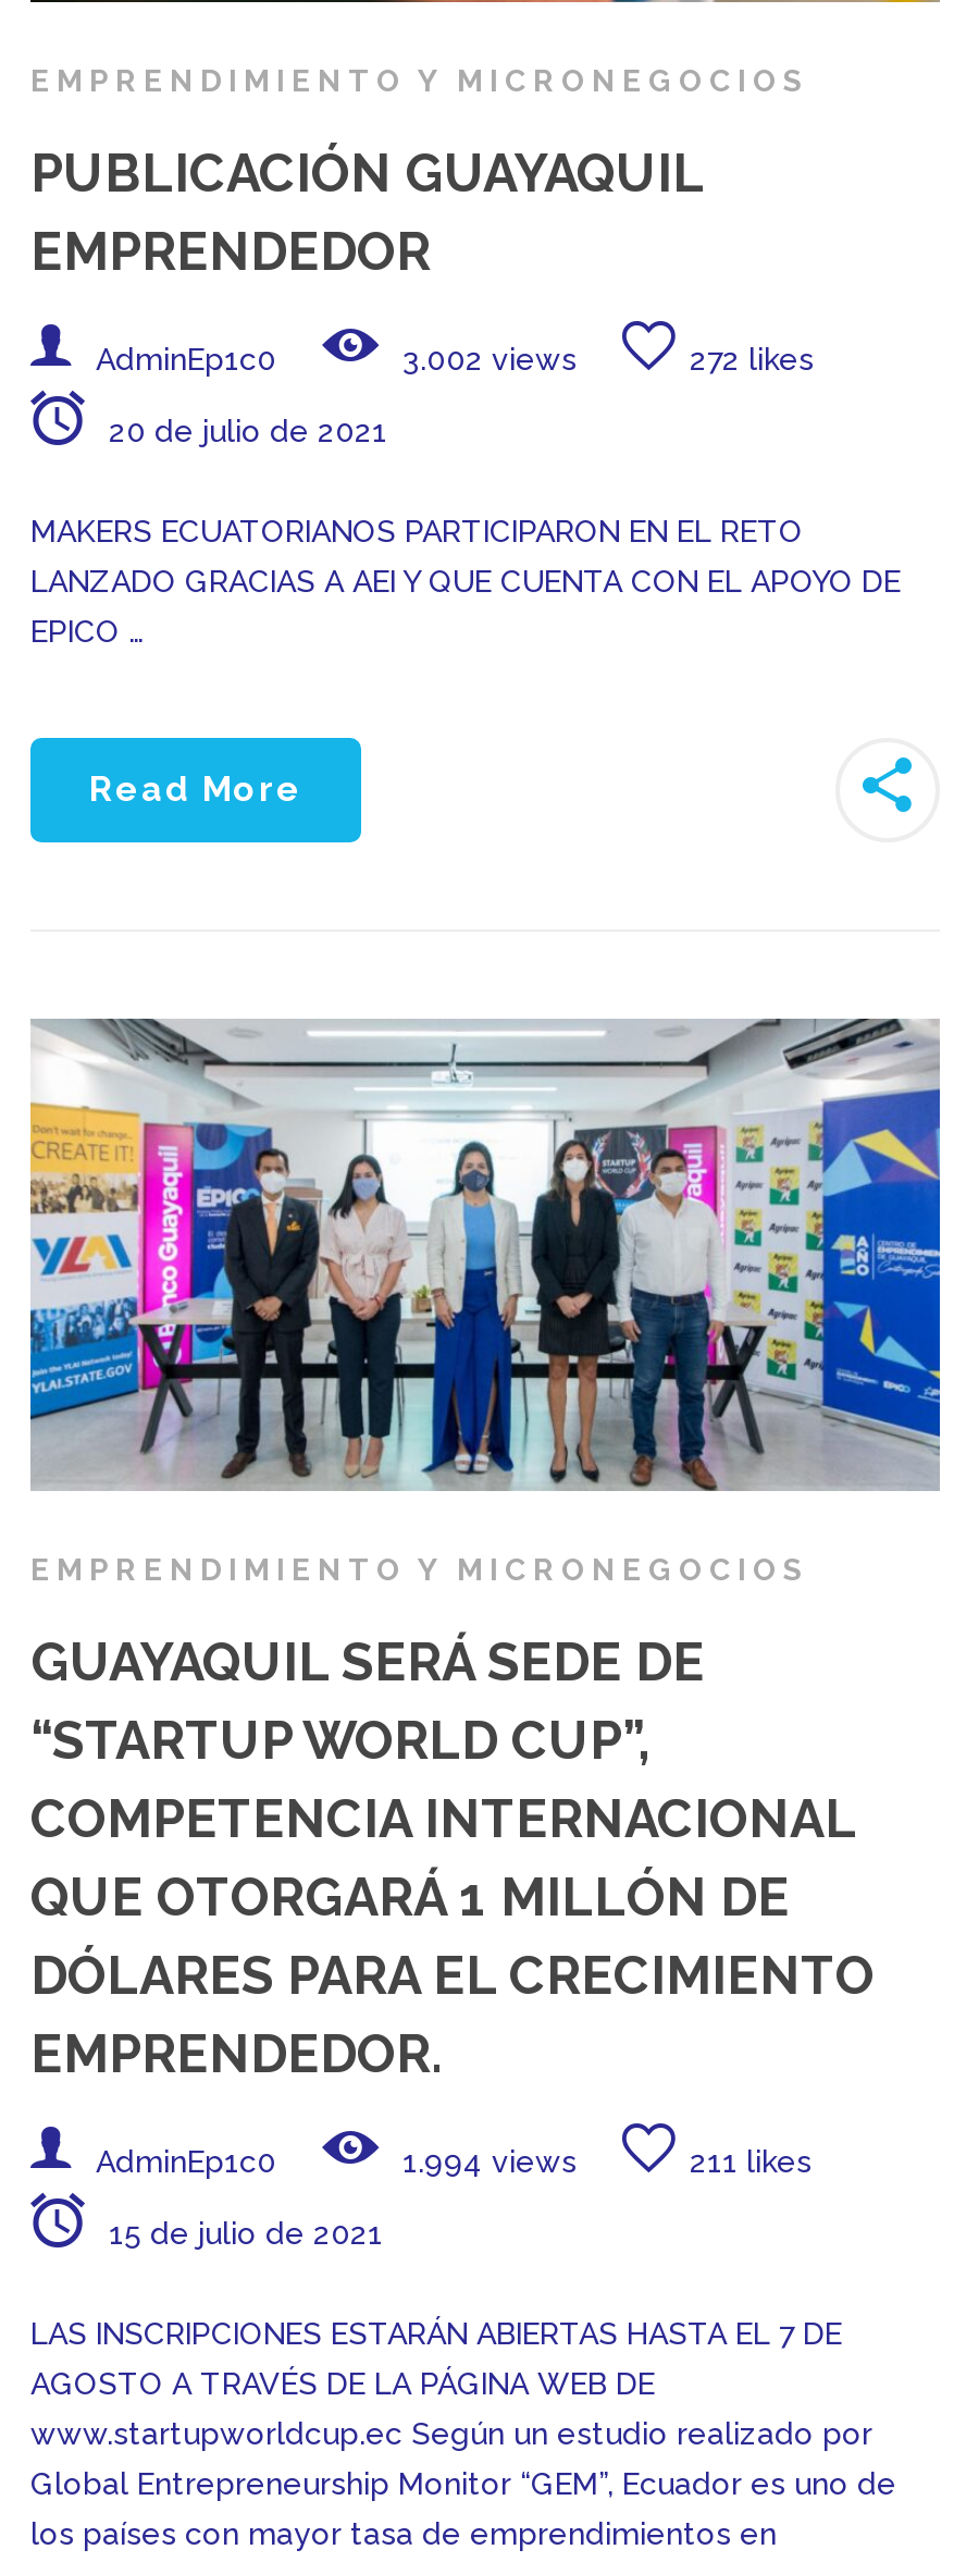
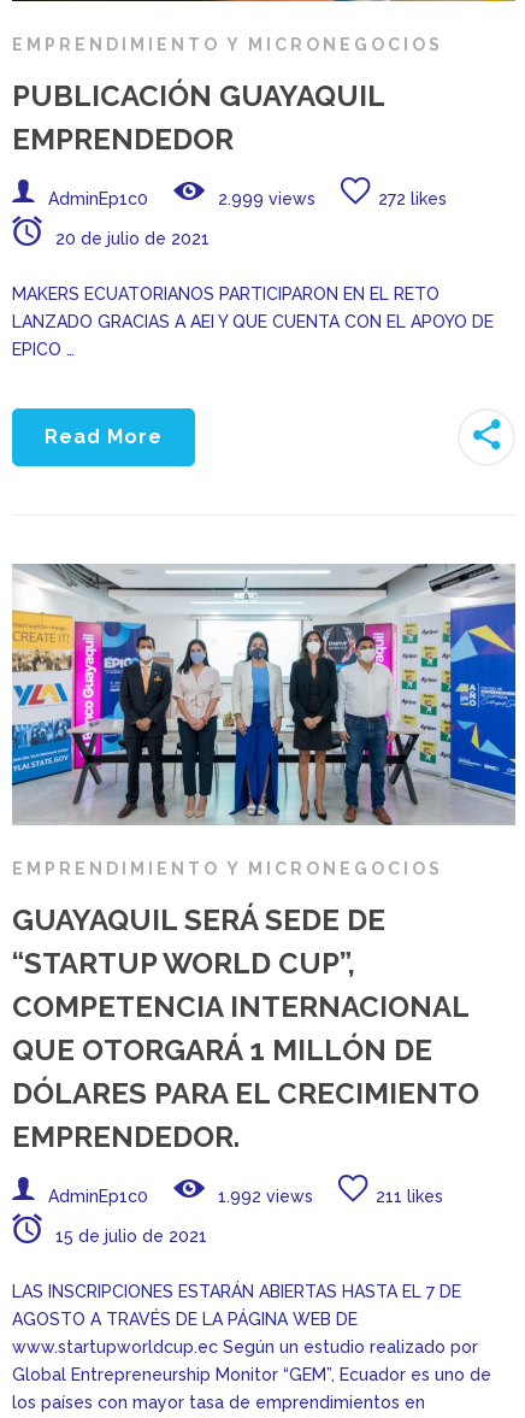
- 3.002 views
+ 2.999 views

- 1.994 views
+ 1.992 views
